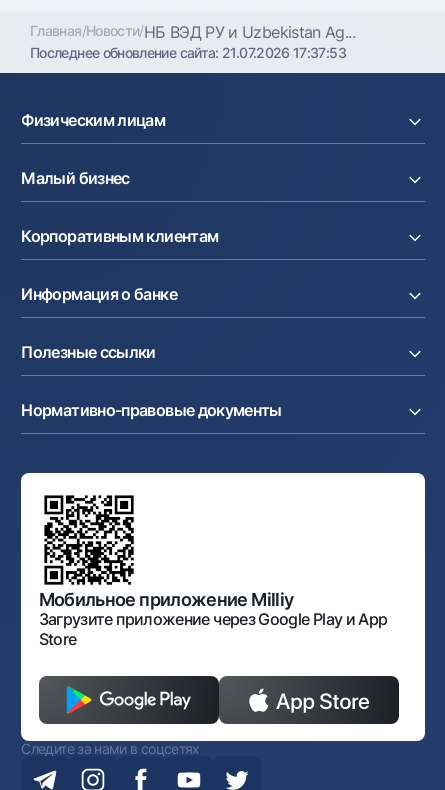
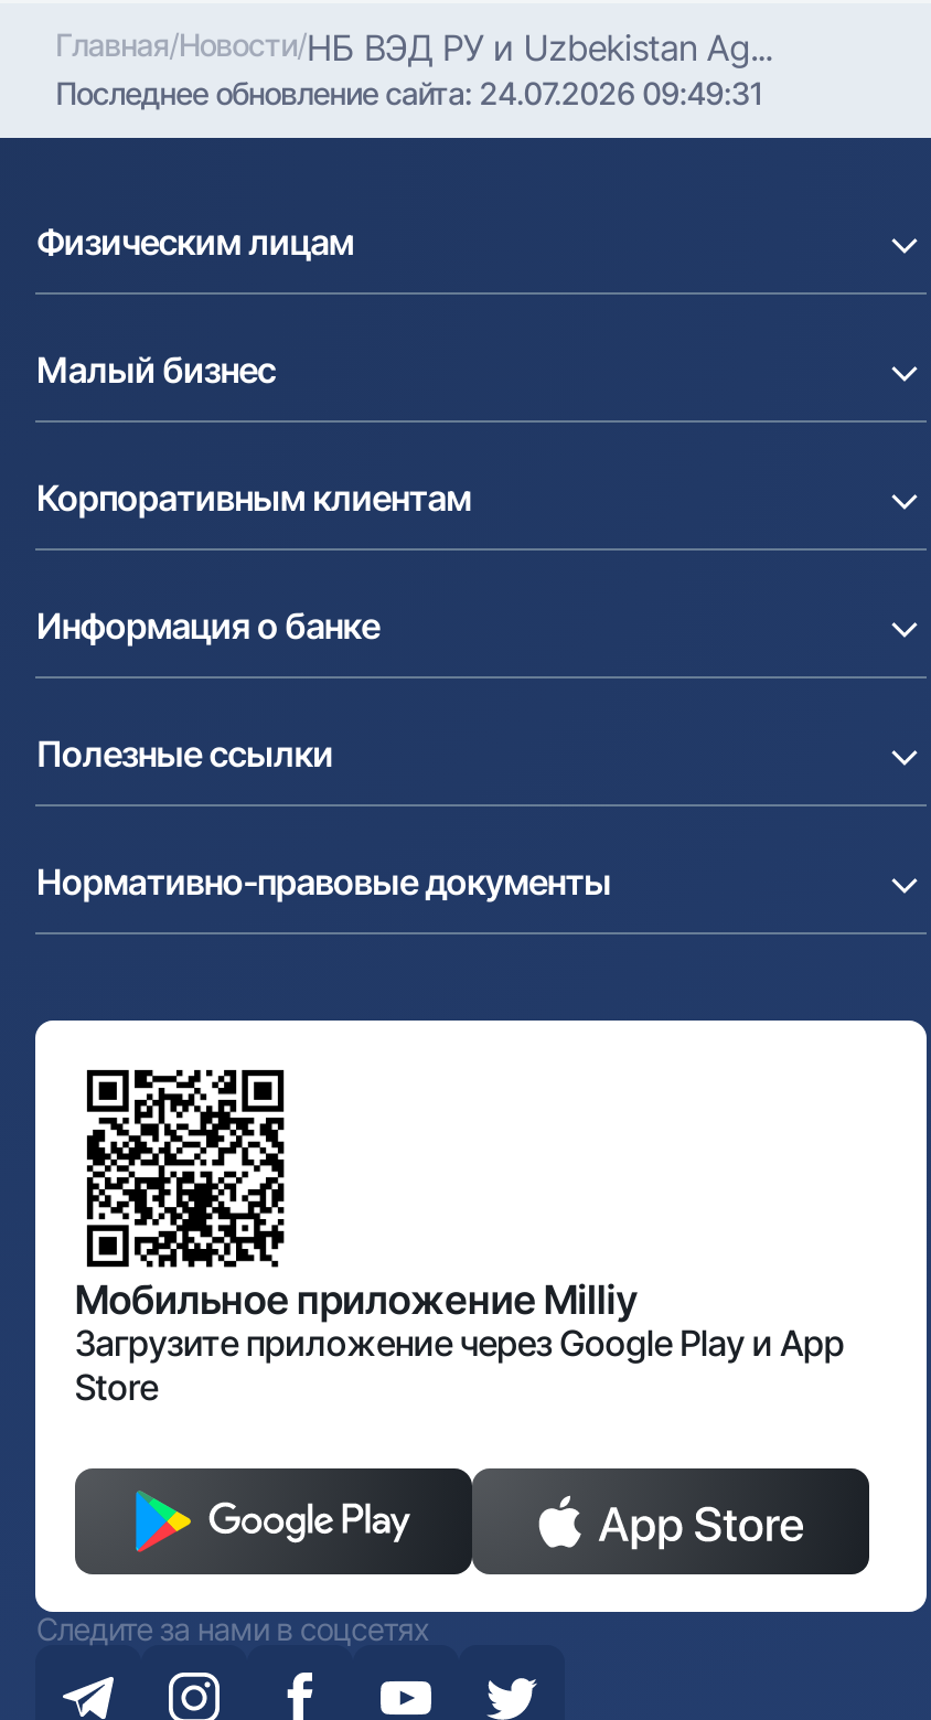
- Последнее обновление сайта: 21.07.2026 17:37:53
+ Последнее обновление сайта: 24.07.2026 09:49:31
